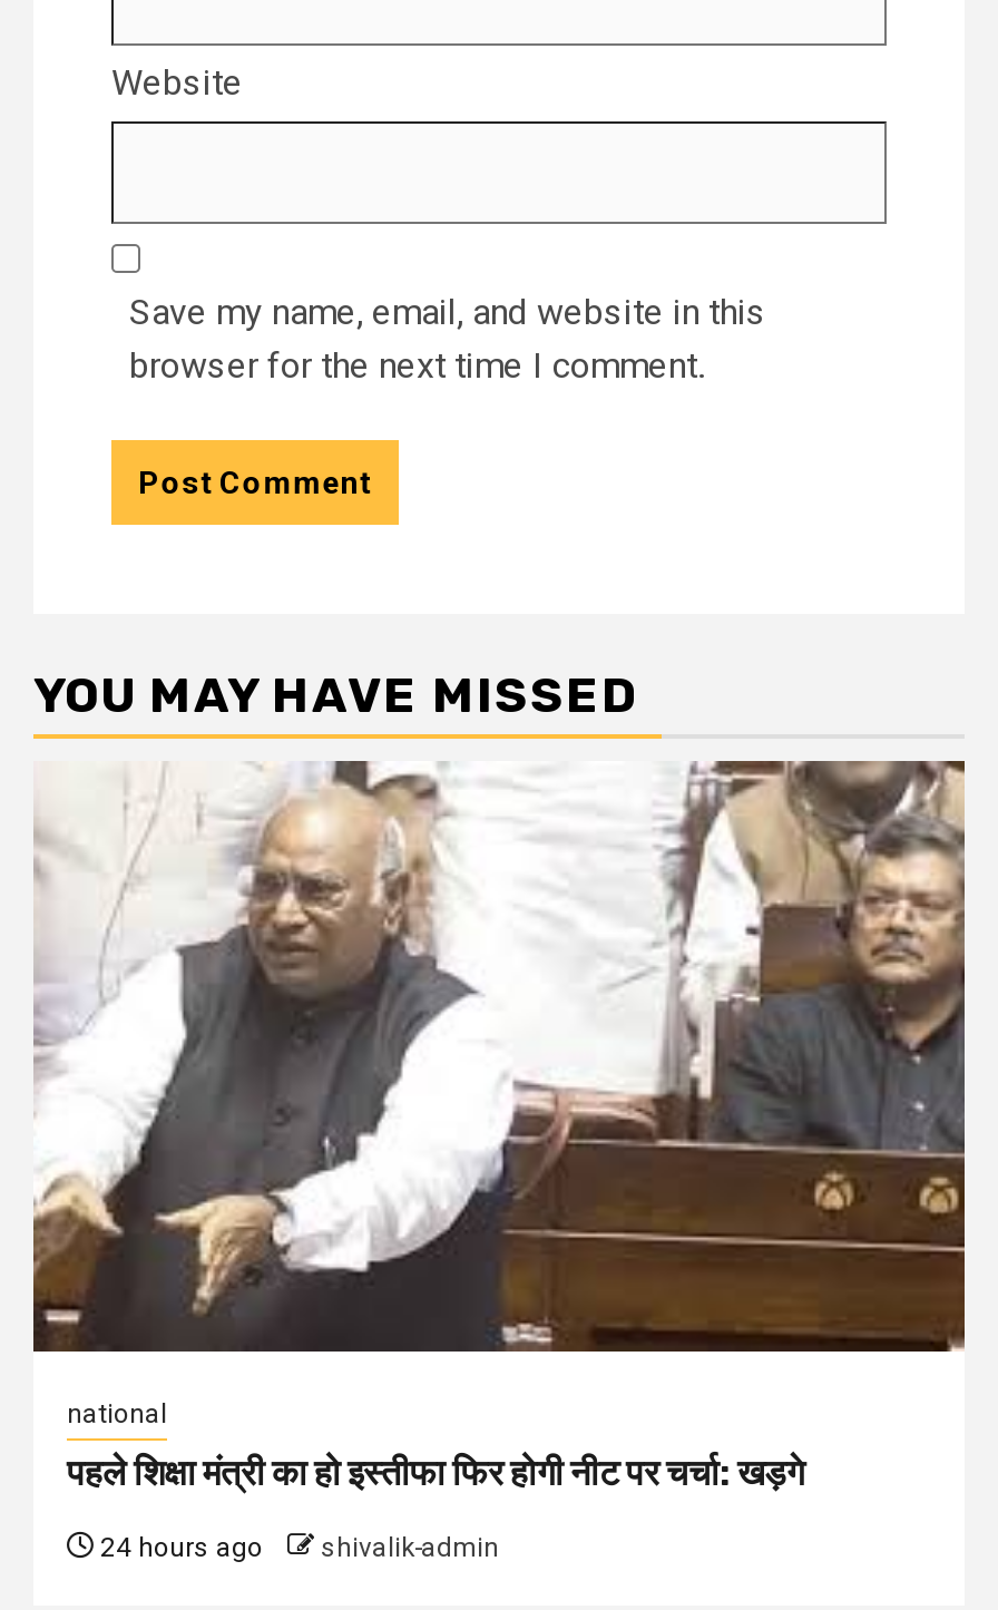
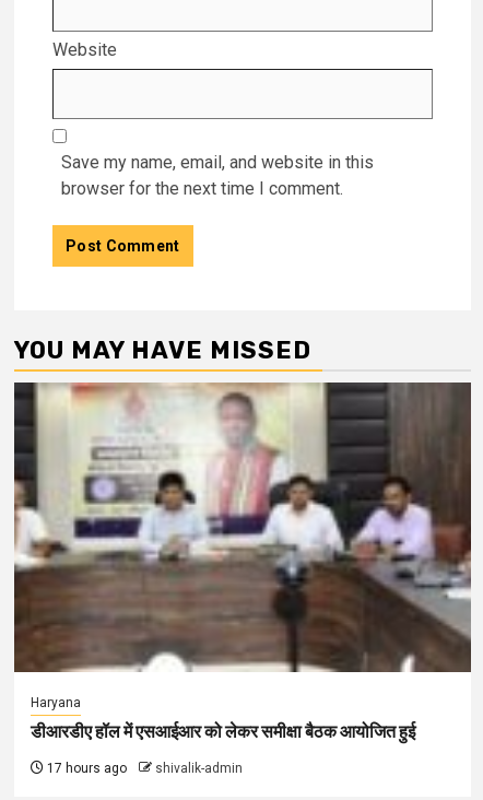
- [image]
- national
+ [image]
+ Haryana

- पहले शिक्षा मंत्री का हो इस्तीफा फिर होगी नीट पर चर्चा: खड़गे
+ डीआरडीए हॉल में एसआईआर को लेकर समीक्षा बैठक आयोजित हुई

- 24 hours ago shivalik-admin
+ 17 hours ago shivalik-admin
